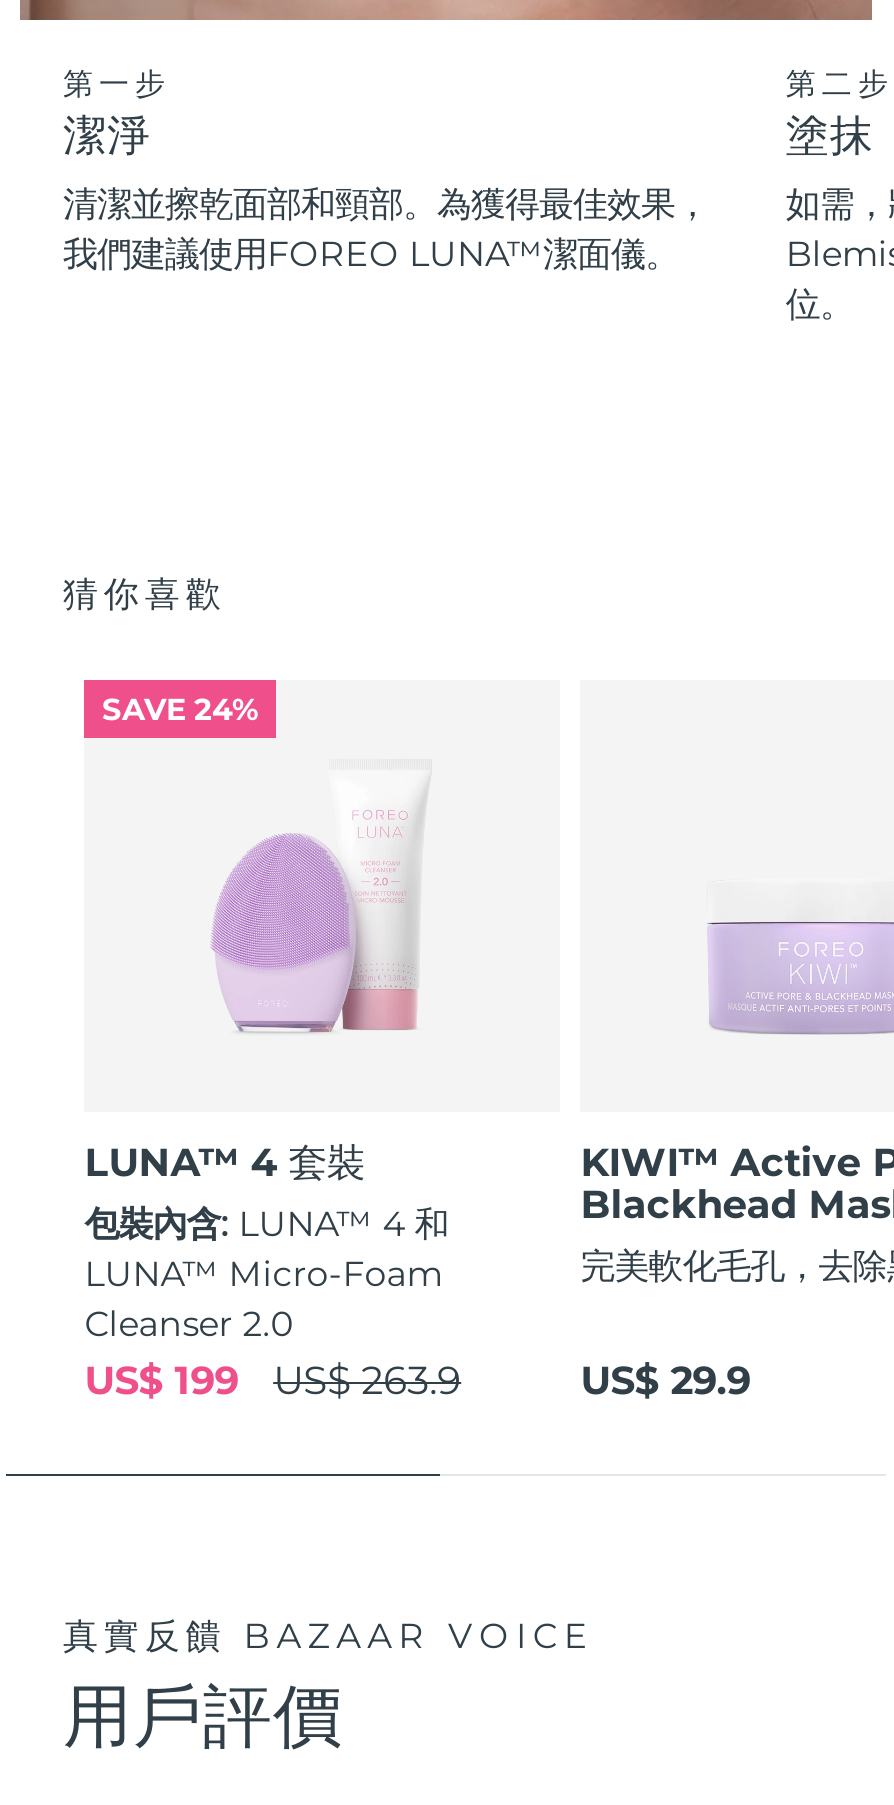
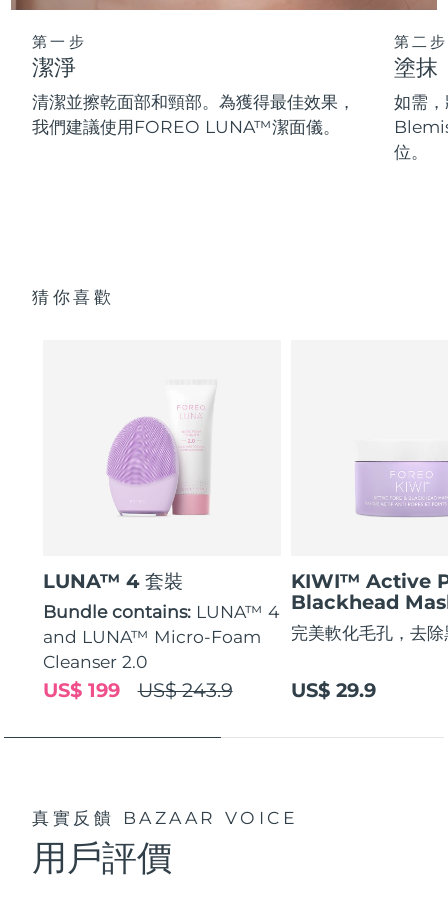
- SAVE 24%

- 包裝內含: LUNA™ 4 和
- LUNA™ Micro-Foam
+ Bundle contains: LUNA™ 4
+ and LUNA™ Micro-Foam

- US$ 199 US$ 263.9
+ US$ 199 US$ 243.9
